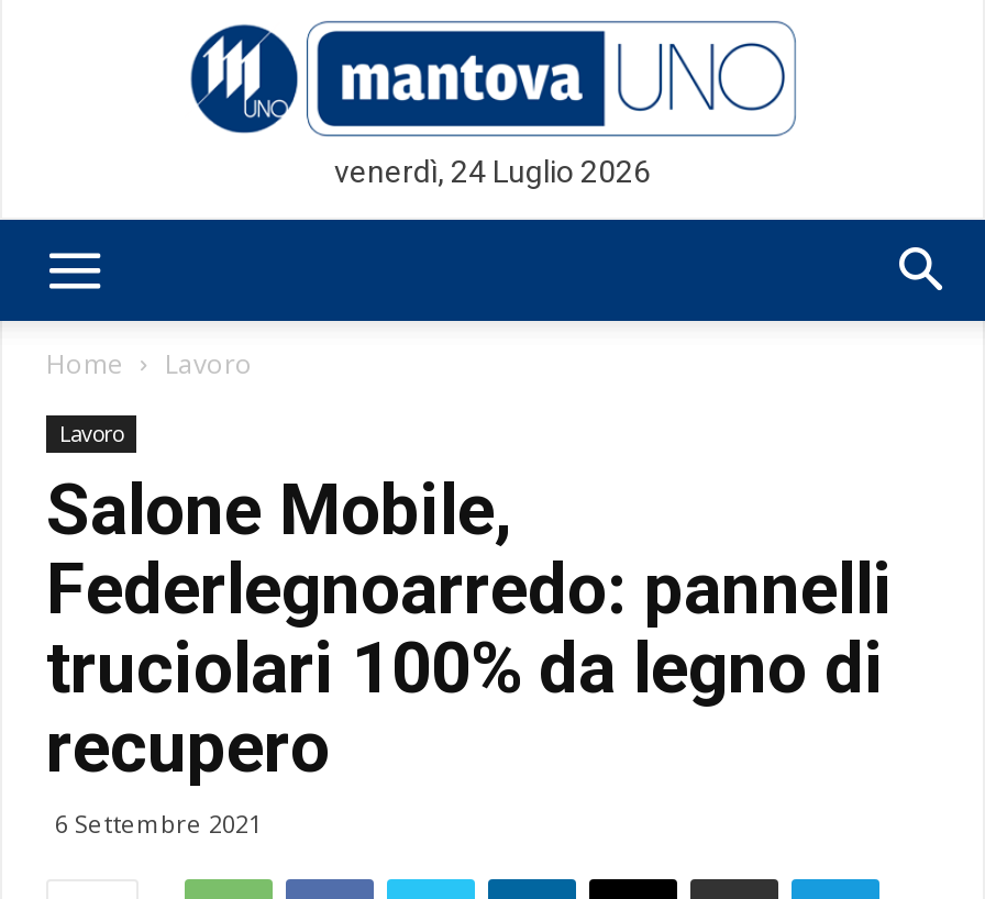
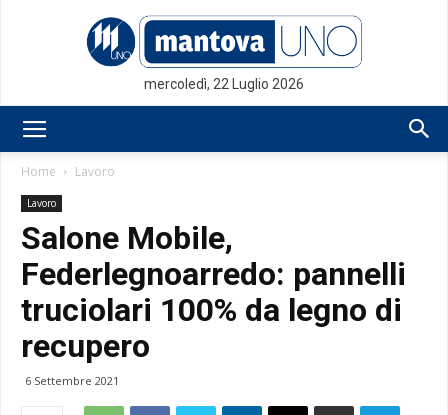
- venerdì, 24 Luglio 2026
+ mercoledì, 22 Luglio 2026
